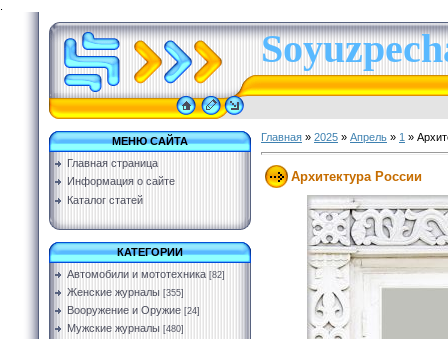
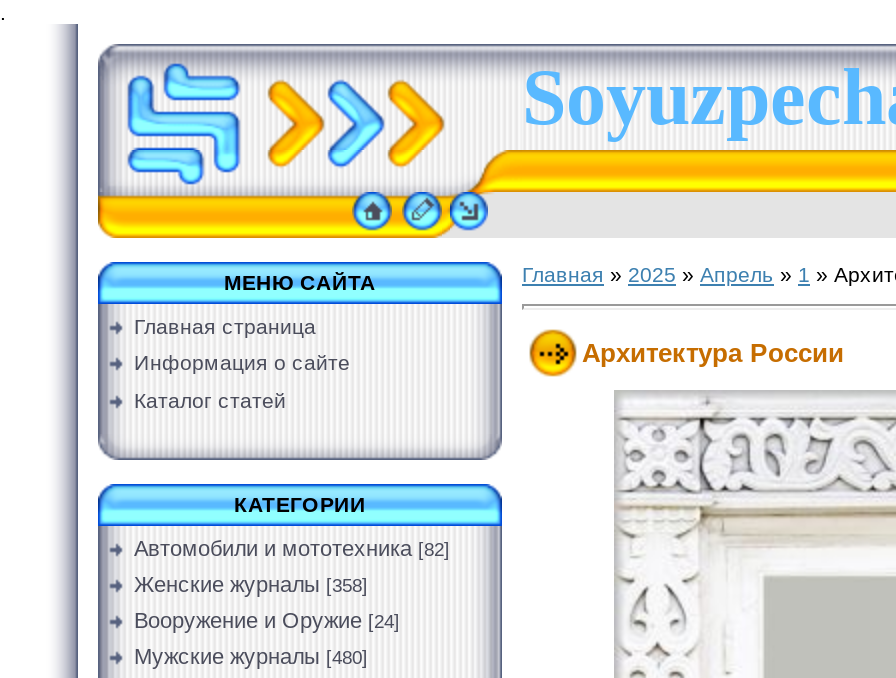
- Женские журналы [355]
+ Женские журналы [358]
